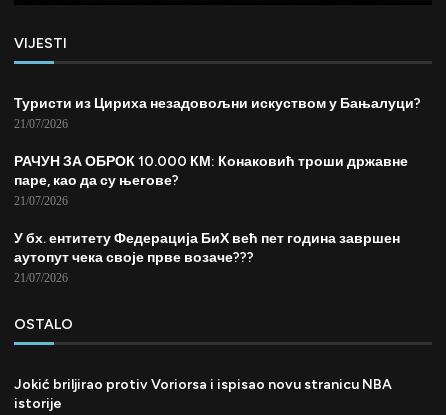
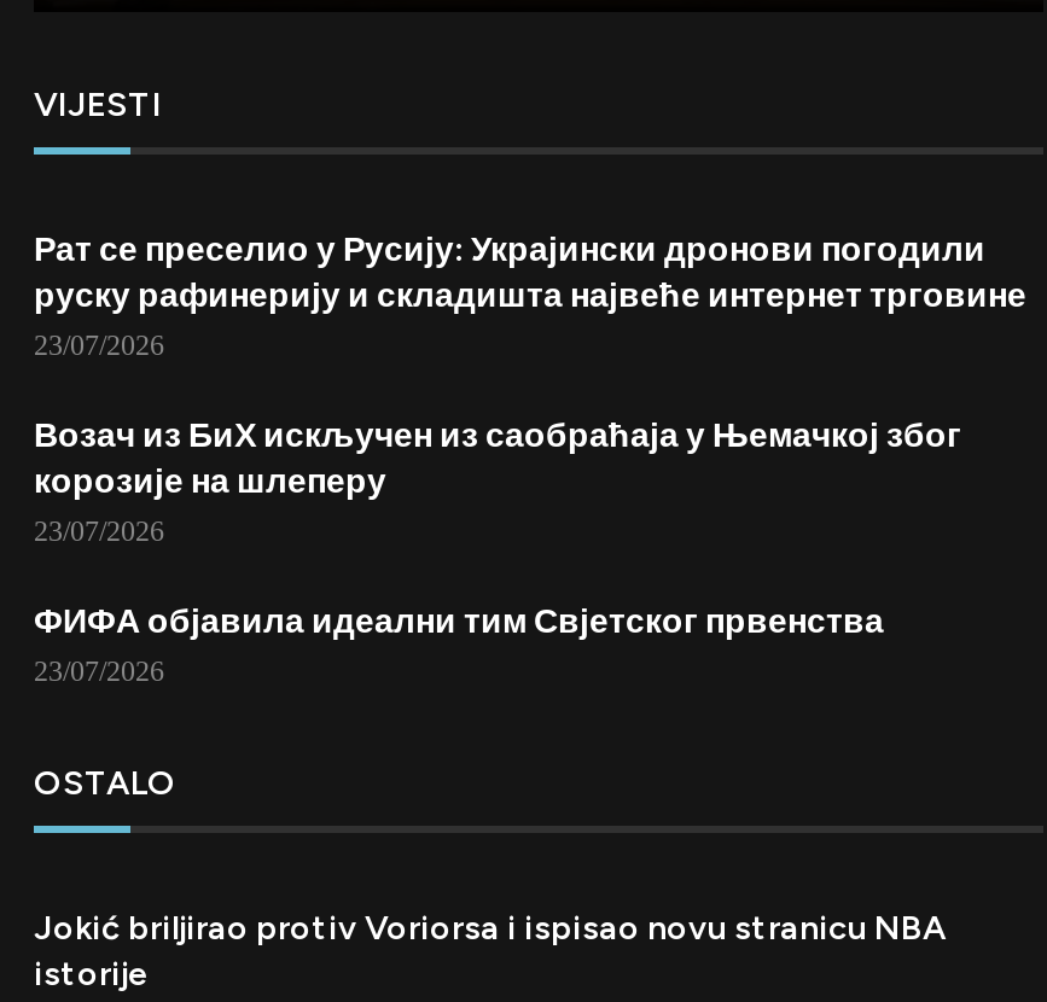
- Туристи из Цириха незадовољни искуством у Бањалуци?
- 21/07/2026
+ Рат се преселио у Русију: Украјински дронови погодили
+ руску рафинерију и складишта највеће интернет трговине
+ 23/07/2026

- РАЧУН ЗА ОБРОК 10.000 КМ: Конаковић троши државне
- паре, као да су његове?
- 21/07/2026
+ Возач из БиХ искључен из саобраћаја у Њемачкој због
+ корозије на шлеперу
+ 23/07/2026

- У бх. ентитету Федерација БиХ већ пет година завршен
- аутопут чека своје прве возаче???
- 21/07/2026
+ ФИФА објавила идеални тим Свјетског првенства
+ 23/07/2026
